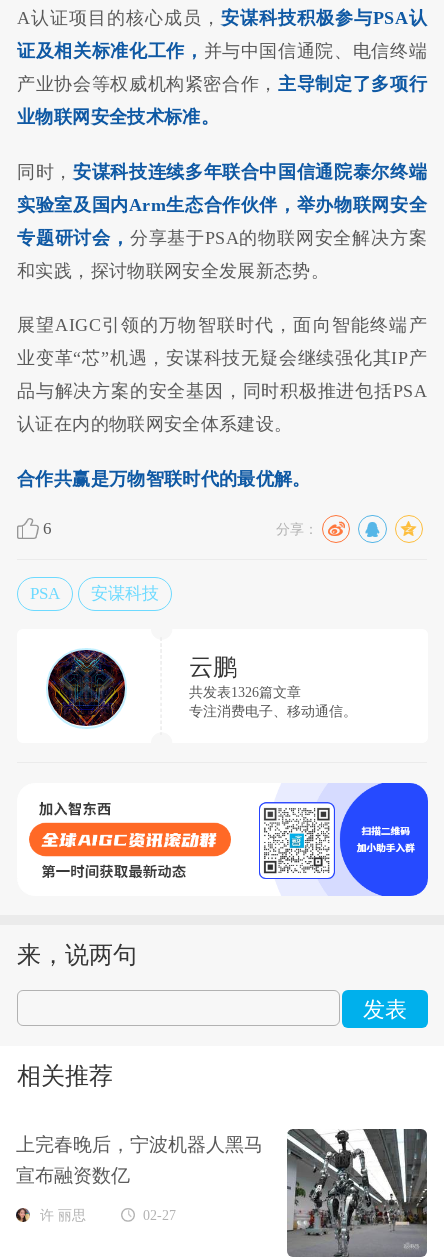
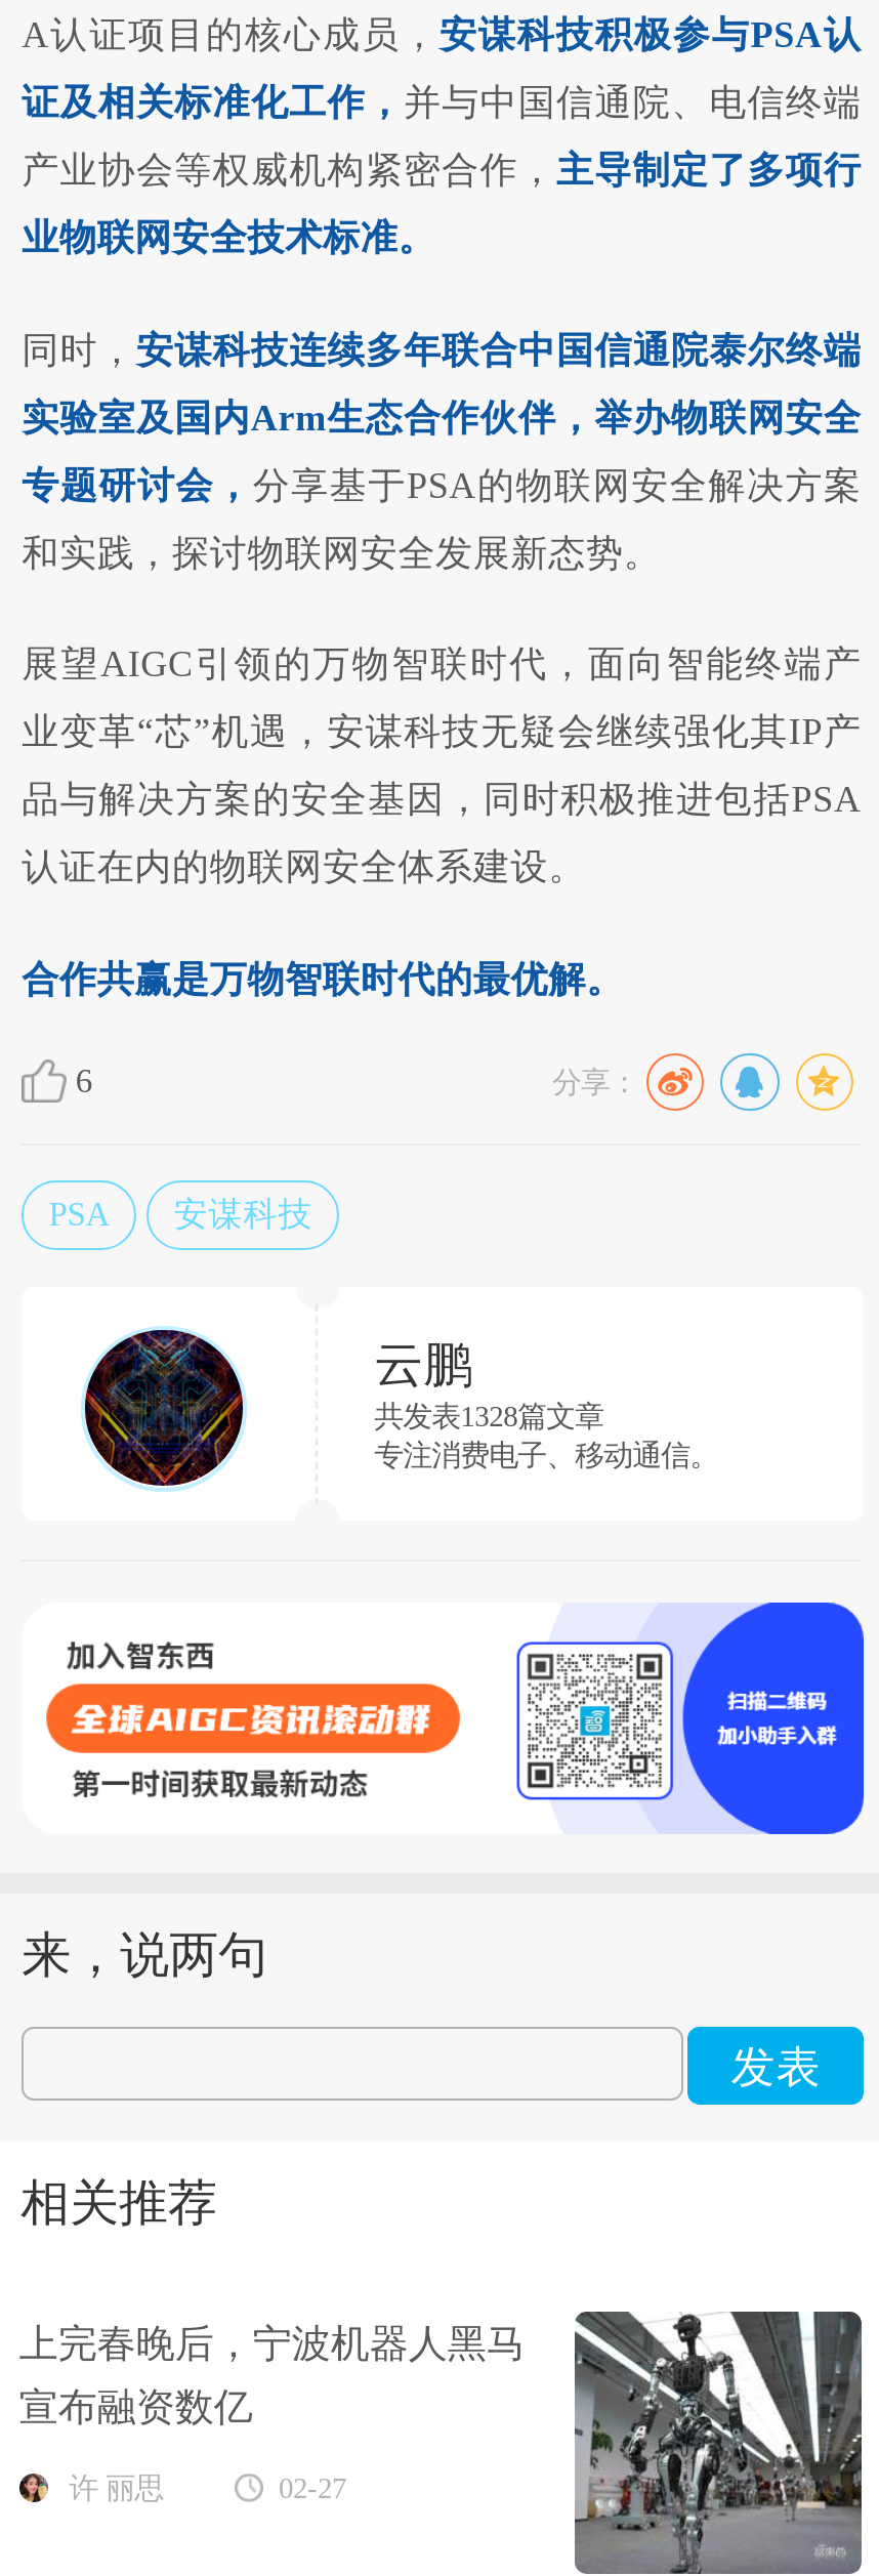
- 共发表1326篇文章
+ 共发表1328篇文章
